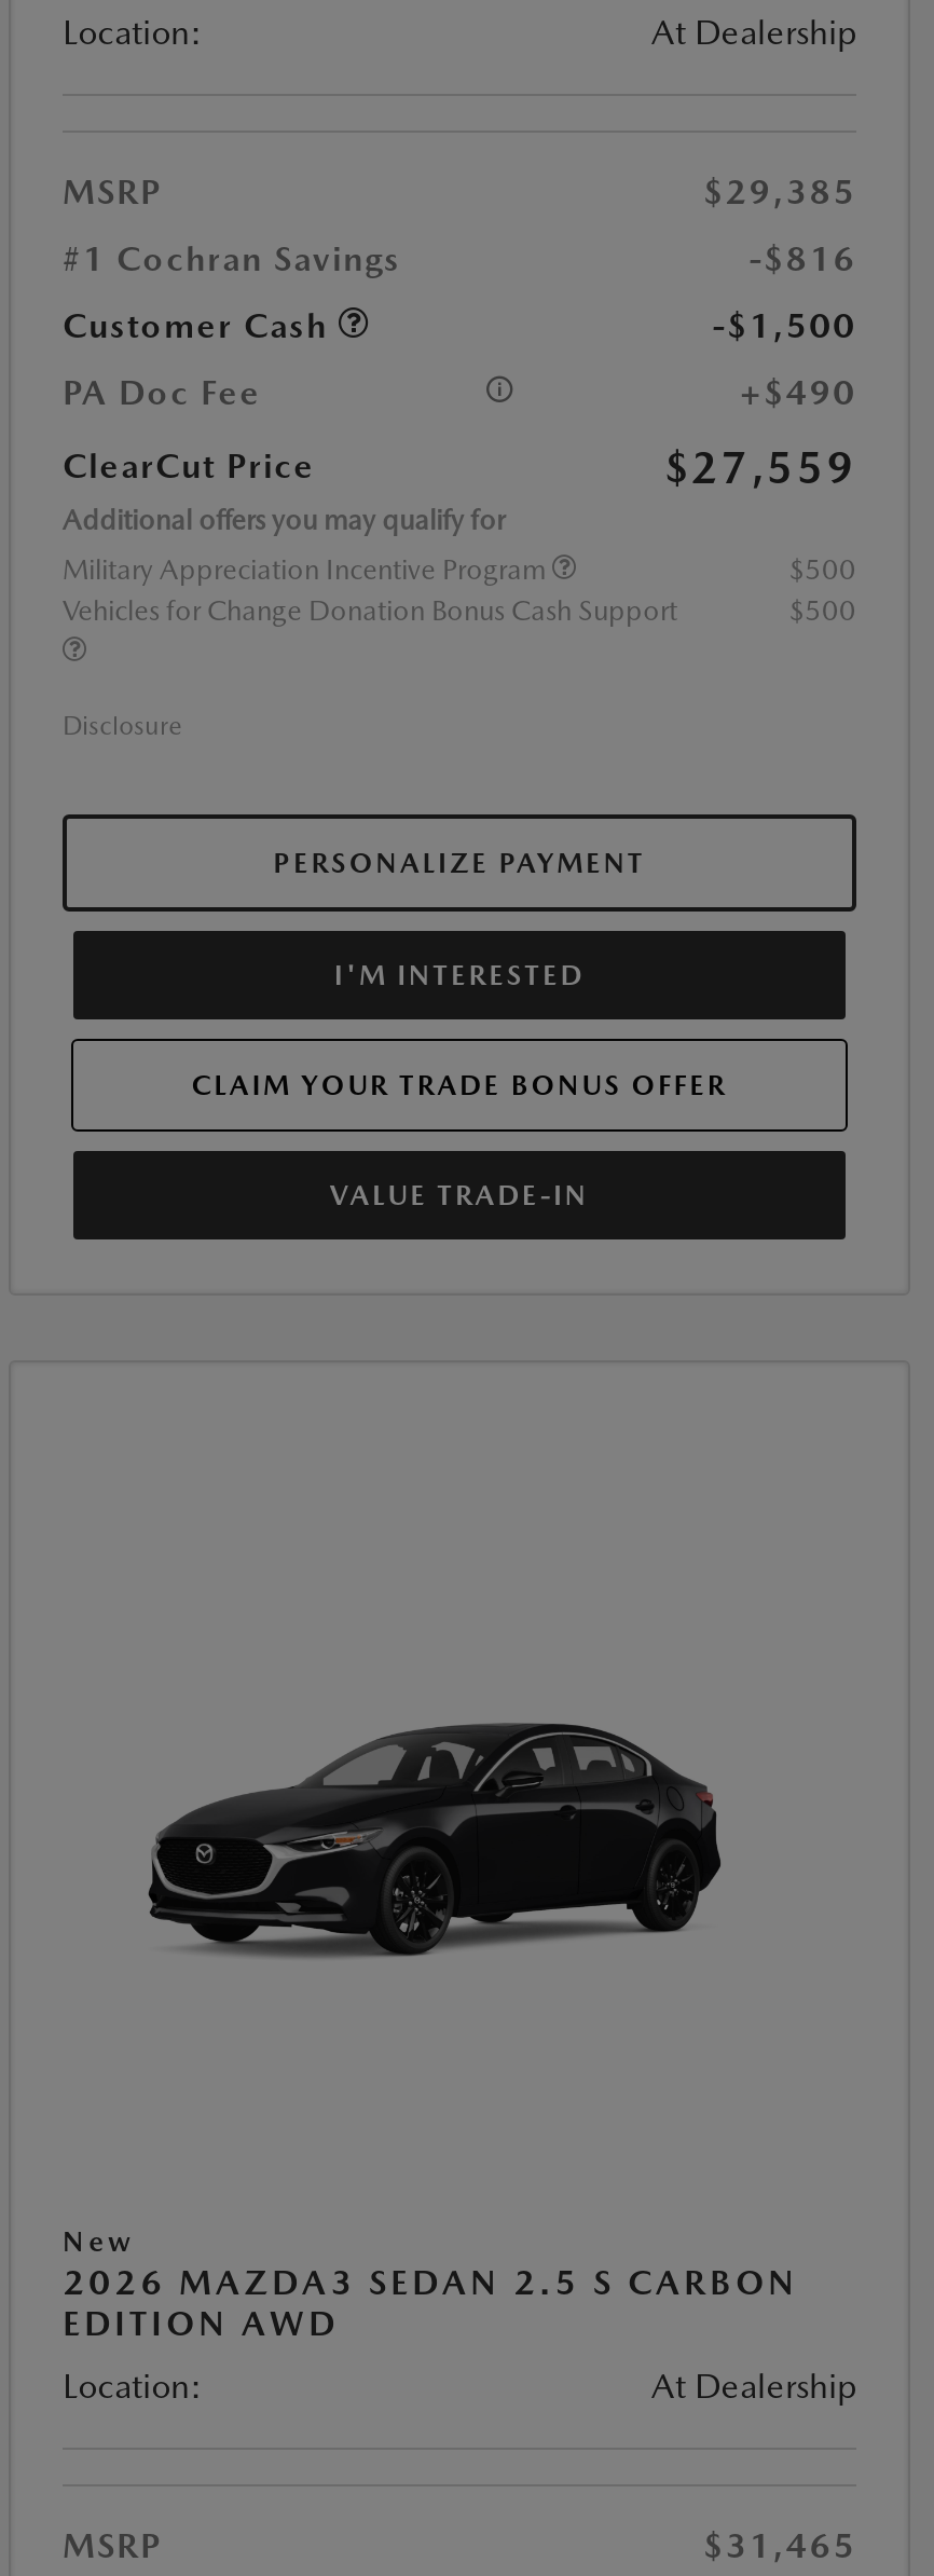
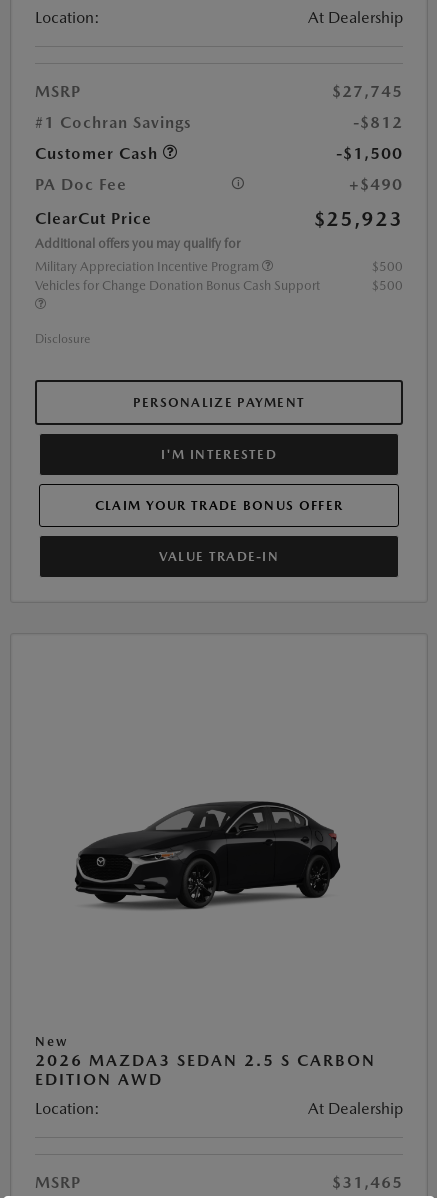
- $29,385
+ $27,745

- -$816
+ -$812

- $27,559
+ $25,923
